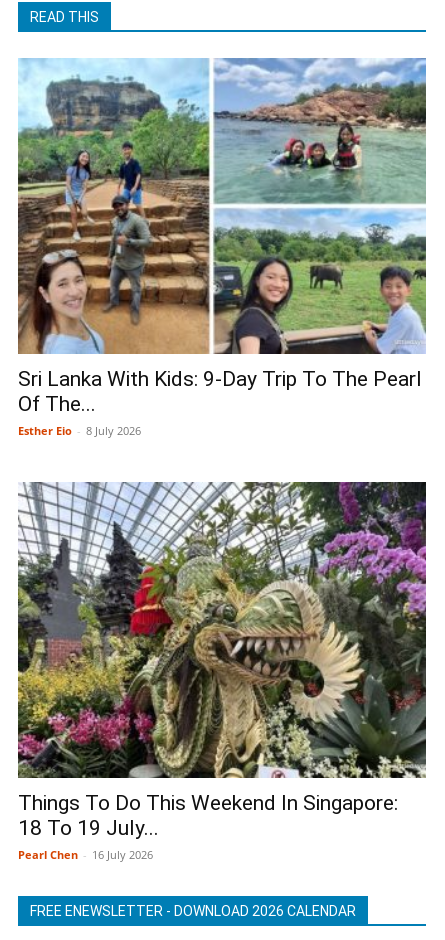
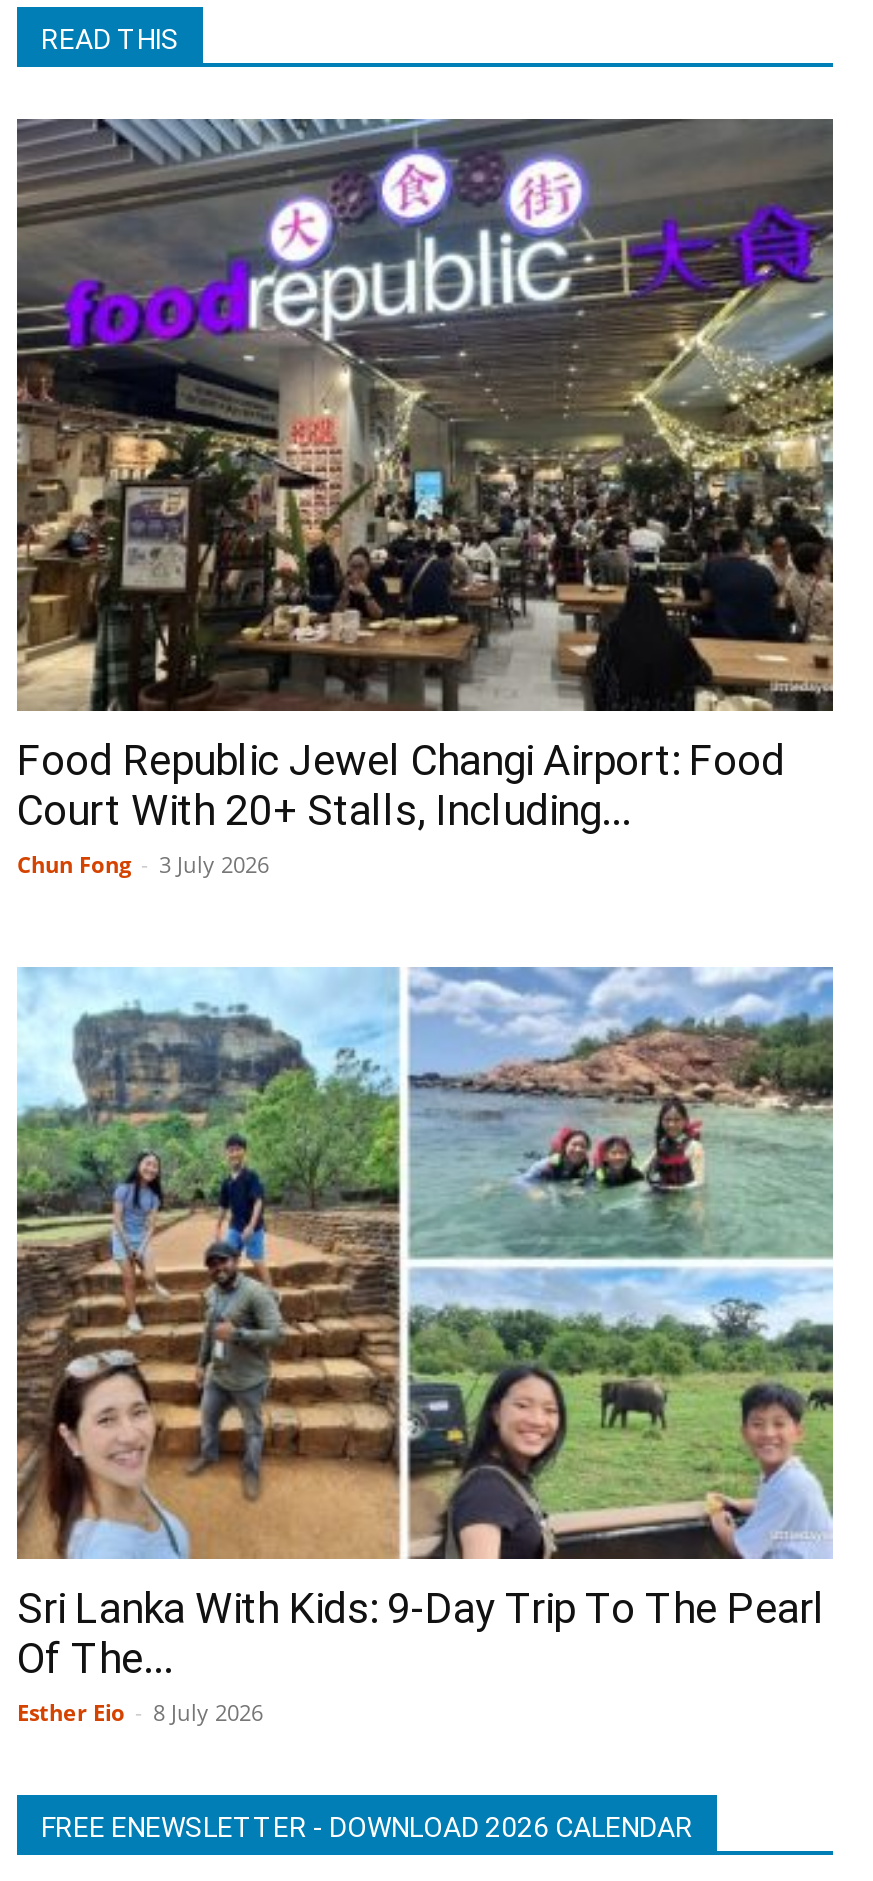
+ [image]
+ Food Republic Jewel Changi Airport: Food
+ Court With 20+ Stalls, Including...
+ Chun Fong - 3 July 2026

moved down: [image] | Sri Lanka With Kids: 9-Day Trip To The Pearl | Of The... | Esther Eio - 8 July 2026

- [image]
- Things To Do This Weekend In Singapore:
- 18 To 19 July...
- Pearl Chen - 16 July 2026
